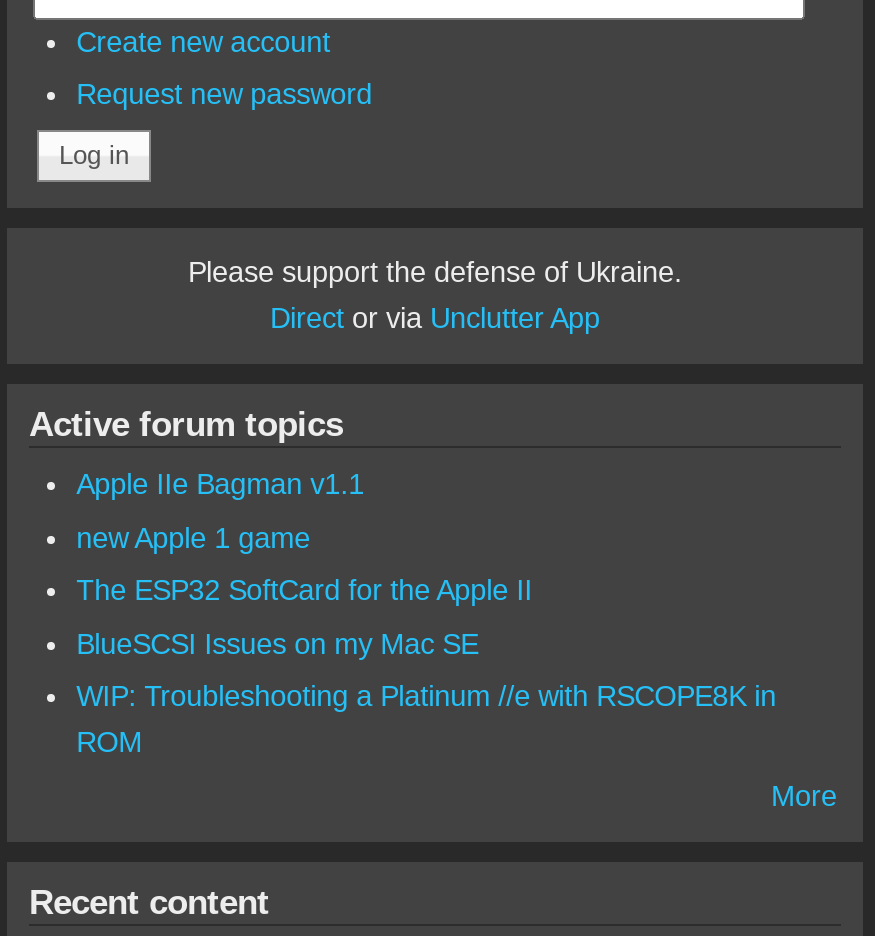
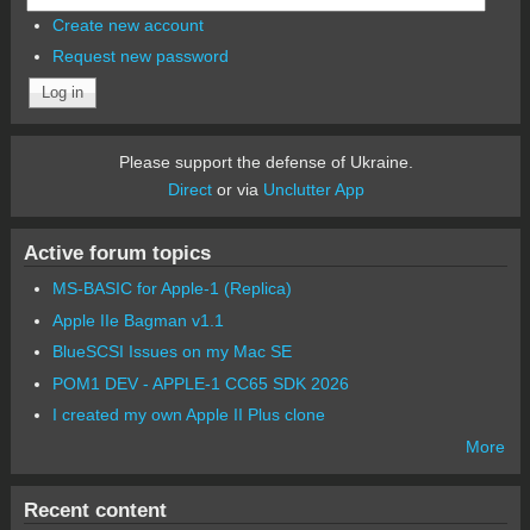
+ MS-BASIC for Apple-1 (Replica)

moved down: Apple IIe Bagman v1.1

- new Apple 1 game
- The ESP32 SoftCard for the Apple II

- WIP: Troubleshooting a Platinum //e with RSCOPE8K in
- ROM
+ POM1 DEV - APPLE-1 CC65 SDK 2026
+ I created my own Apple II Plus clone
